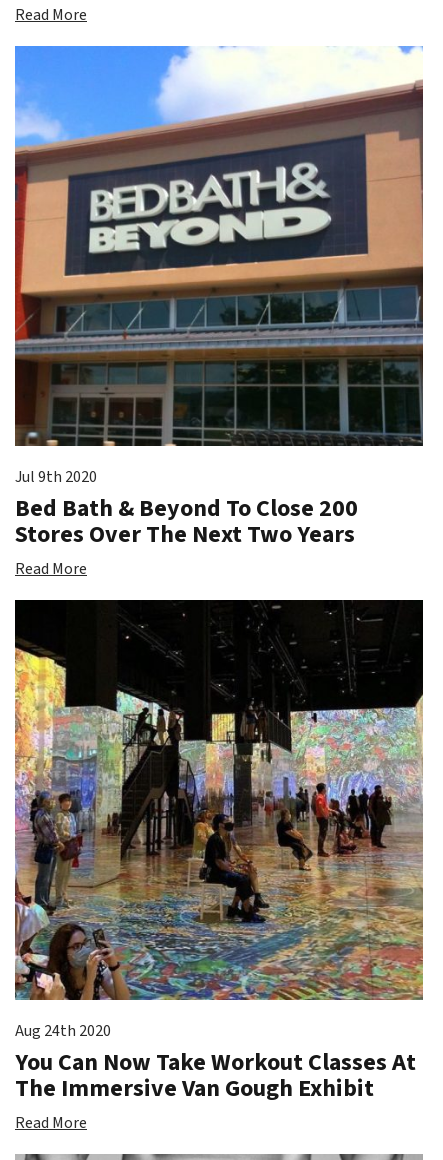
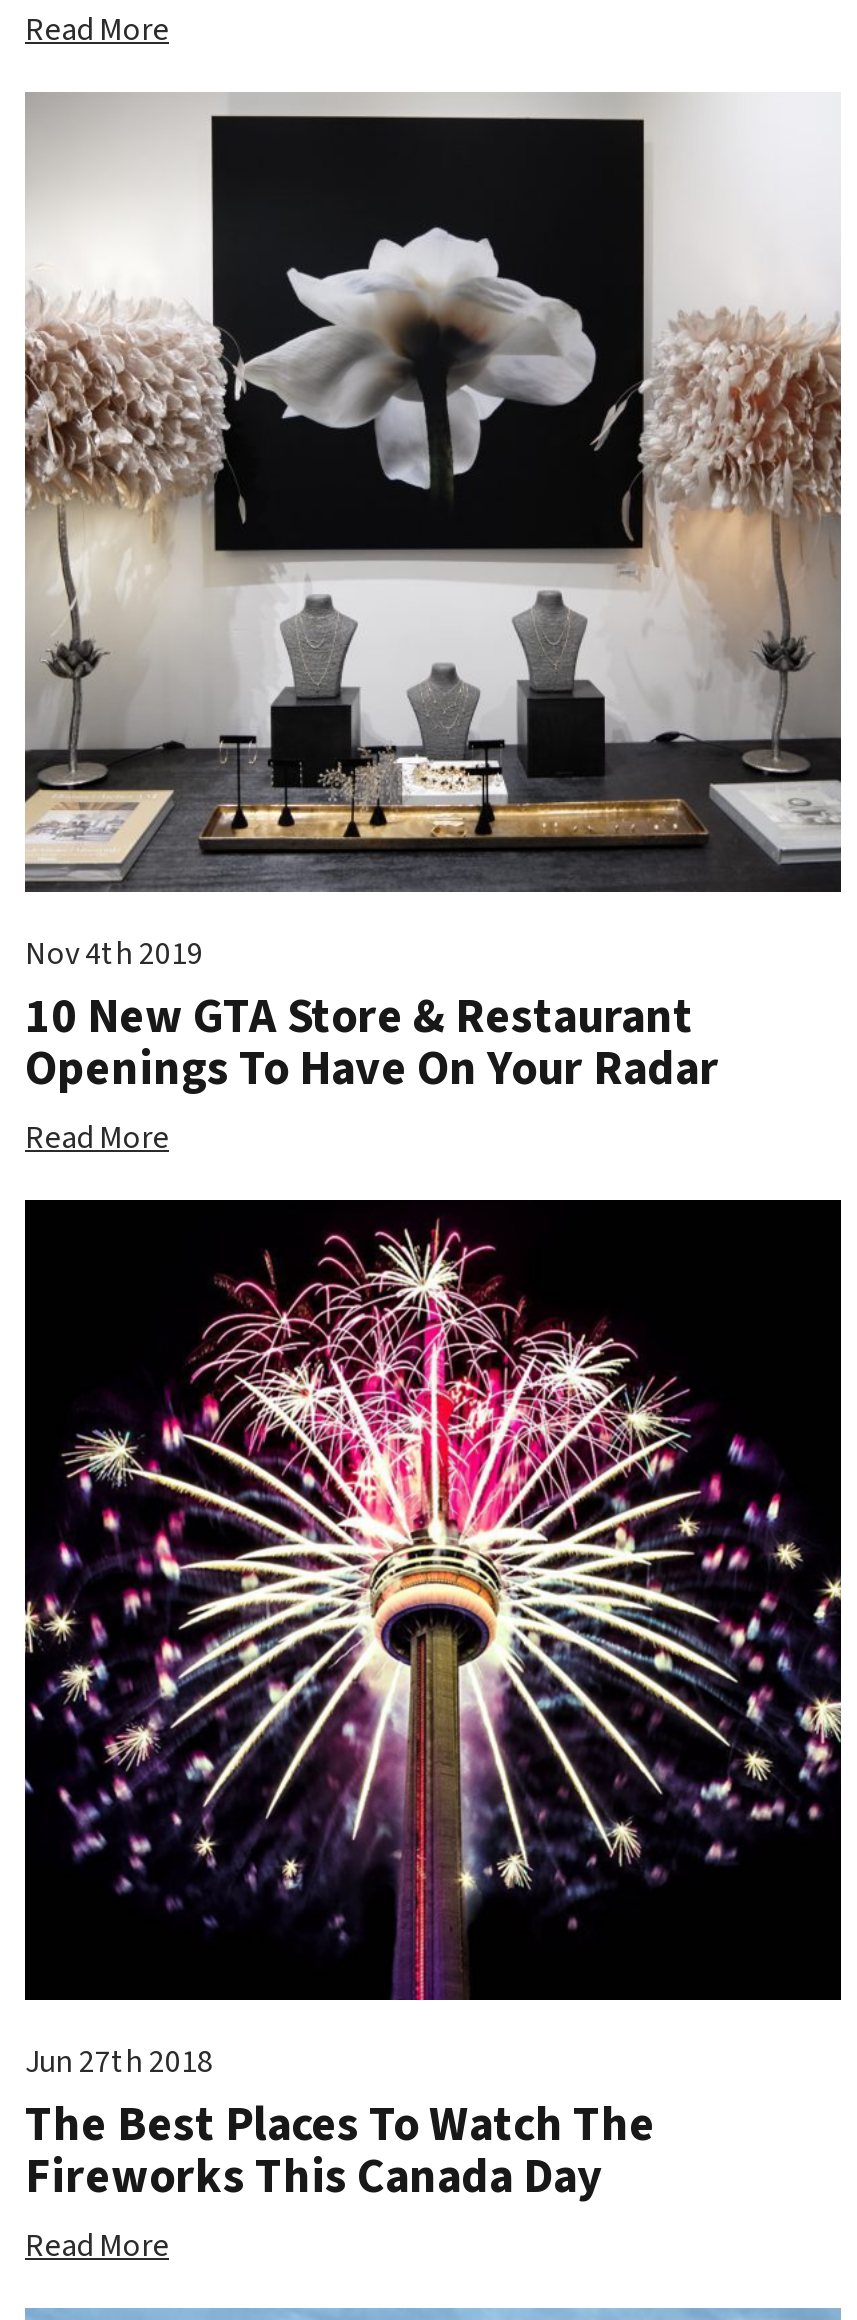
- [image]
- Jul 9th 2020
- Bed Bath & Beyond To Close 200
- Stores Over The Next Two Years
+ [image]
+ Nov 4th 2019
+ 10 New GTA Store & Restaurant
+ Openings To Have On Your Radar

- [image]
- Aug 24th 2020
- You Can Now Take Workout Classes At
- The Immersive Van Gough Exhibit
+ [image]
+ Jun 27th 2018
+ The Best Places To Watch The
+ Fireworks This Canada Day
